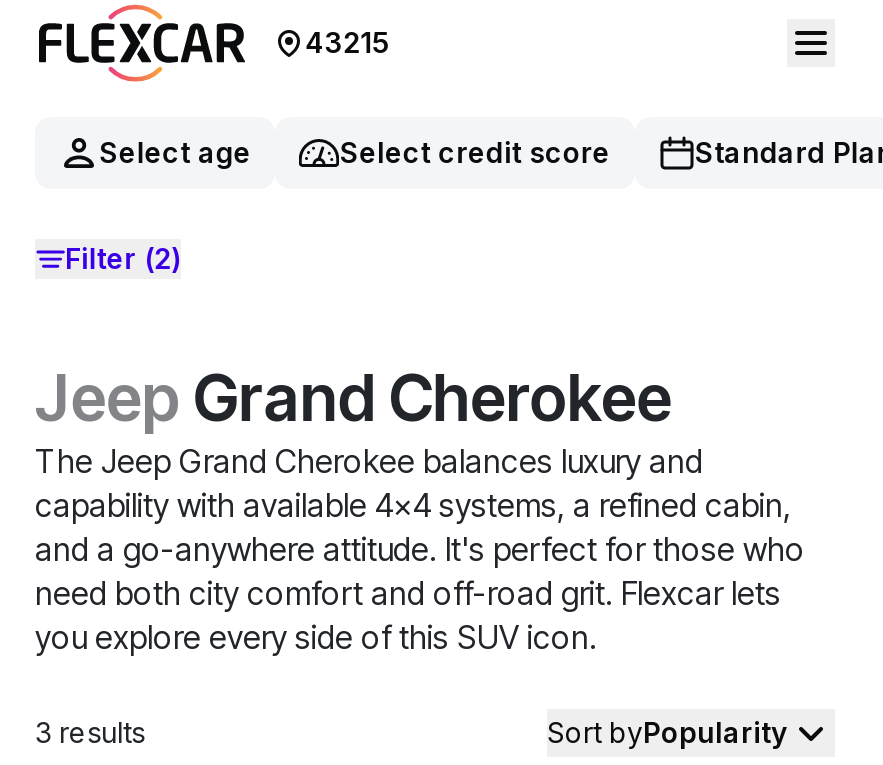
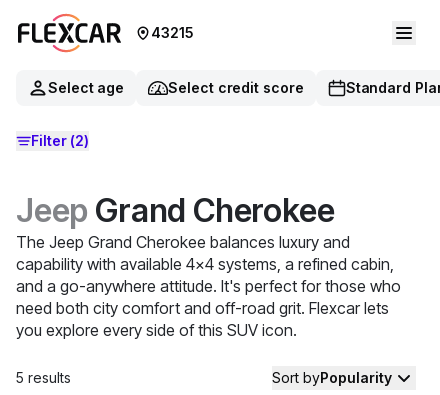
- 3 results
+ 5 results
